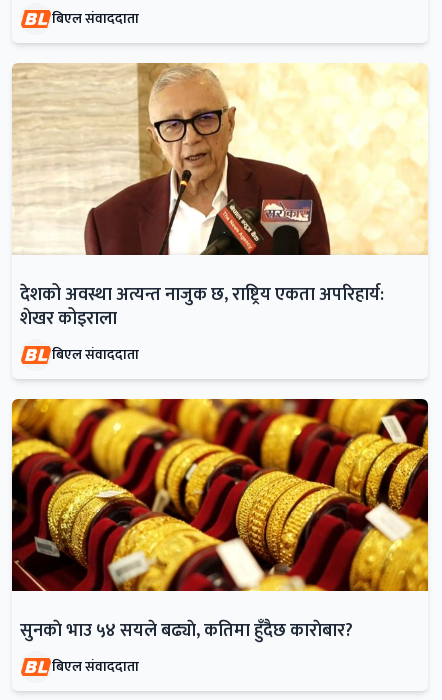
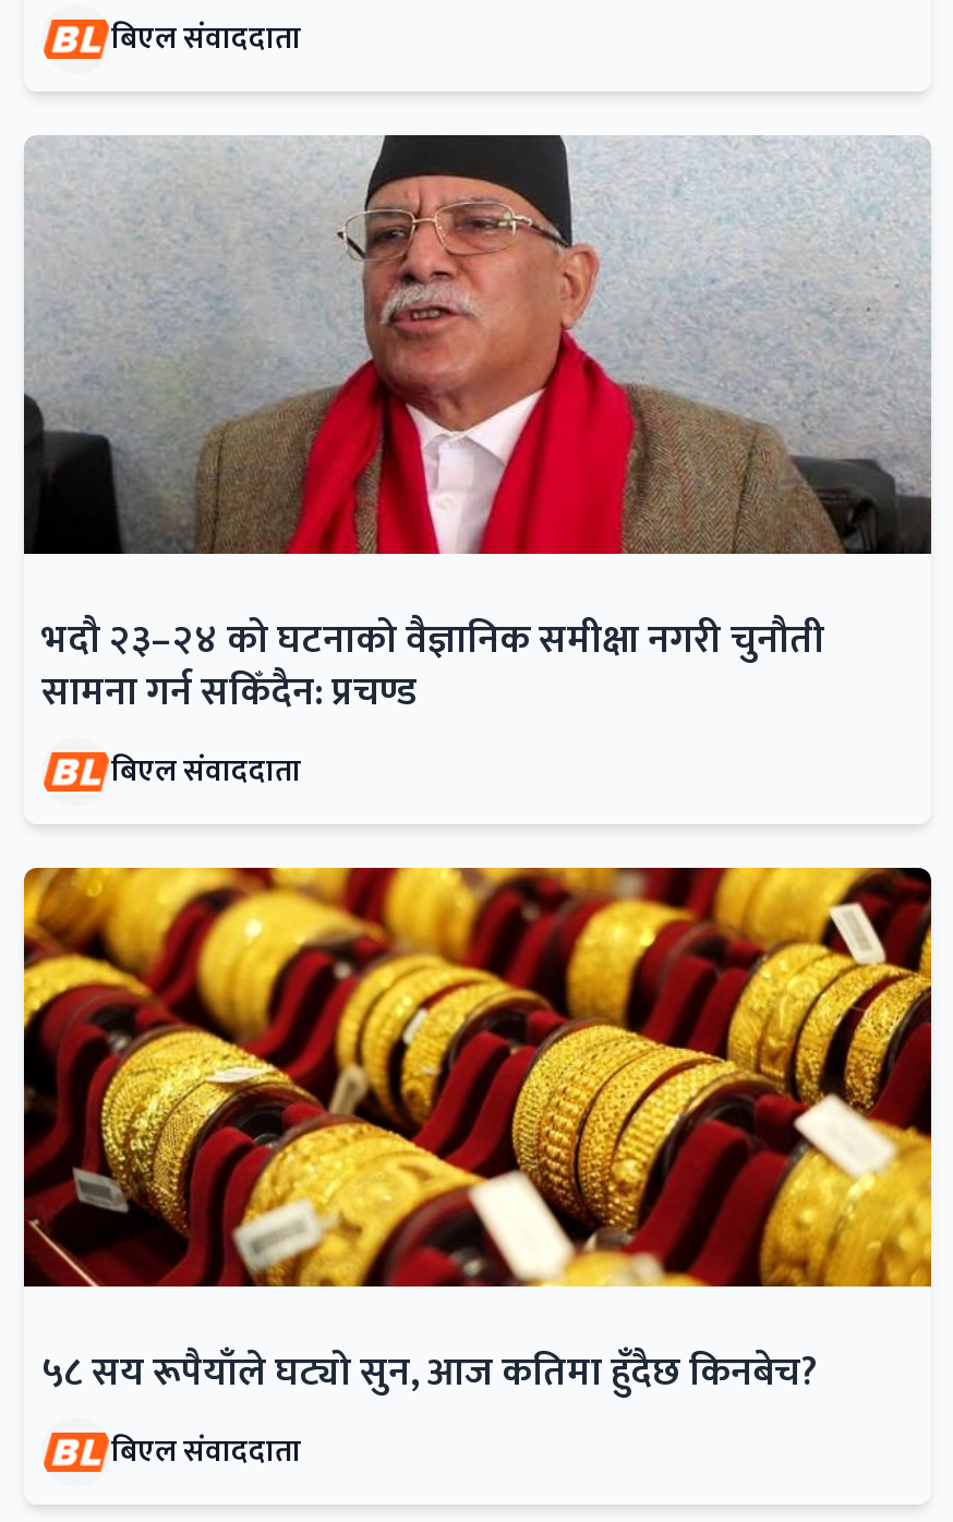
- [image]
- देशको अवस्था अत्यन्त नाजुक छ, राष्ट्रिय एकता अपरिहार्य:
- शेखर कोइराला
+ [image]
+ भदौ २३–२४ को घटनाको वैज्ञानिक समीक्षा नगरी चुनौती
+ सामना गर्न सकिँदैन: प्रचण्ड

- सुनकाे भाउ ५४ सयले बढ्याे, कतिमा हुँदैछ काराेबार?
+ ५८ सय रूपैयाँले घट्यो सुन, आज कतिमा हुँदैछ किनबेच?
